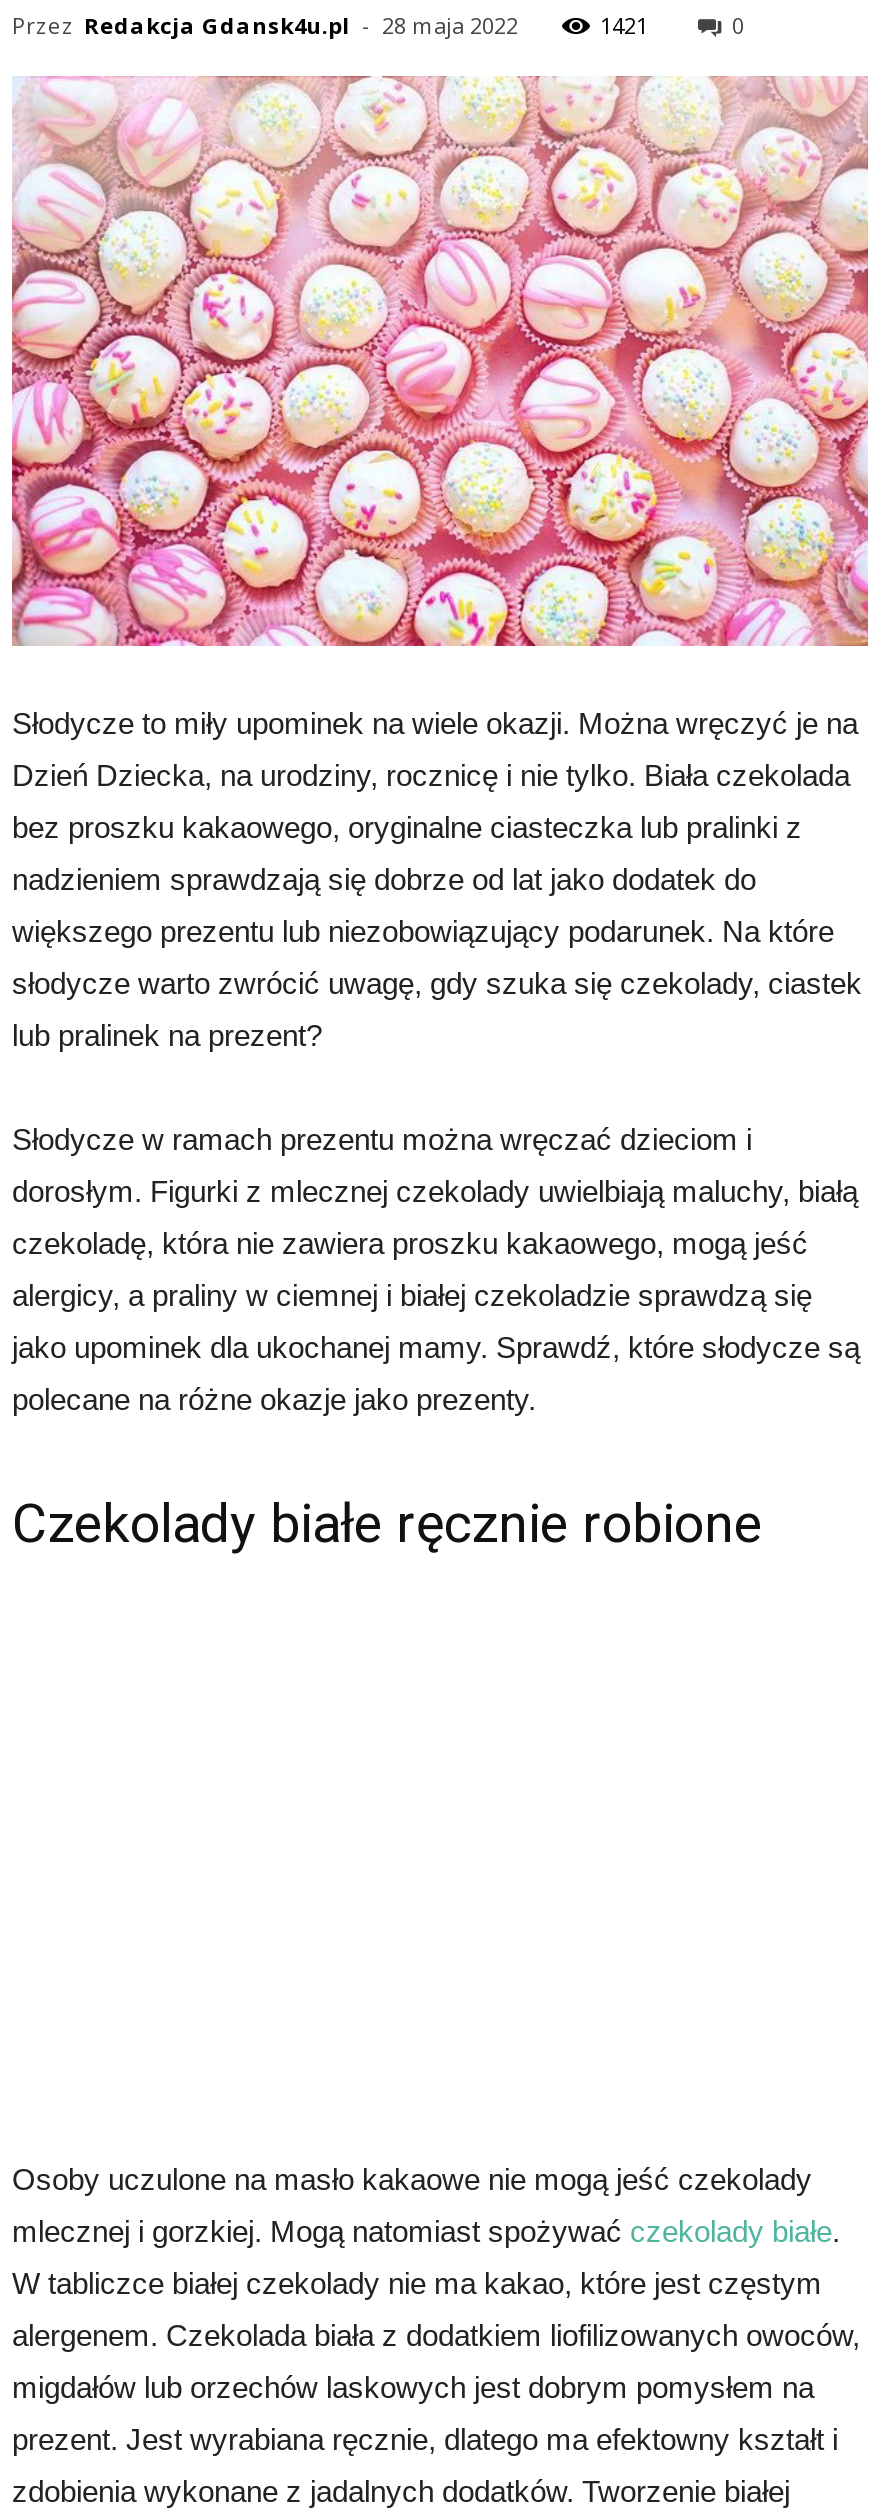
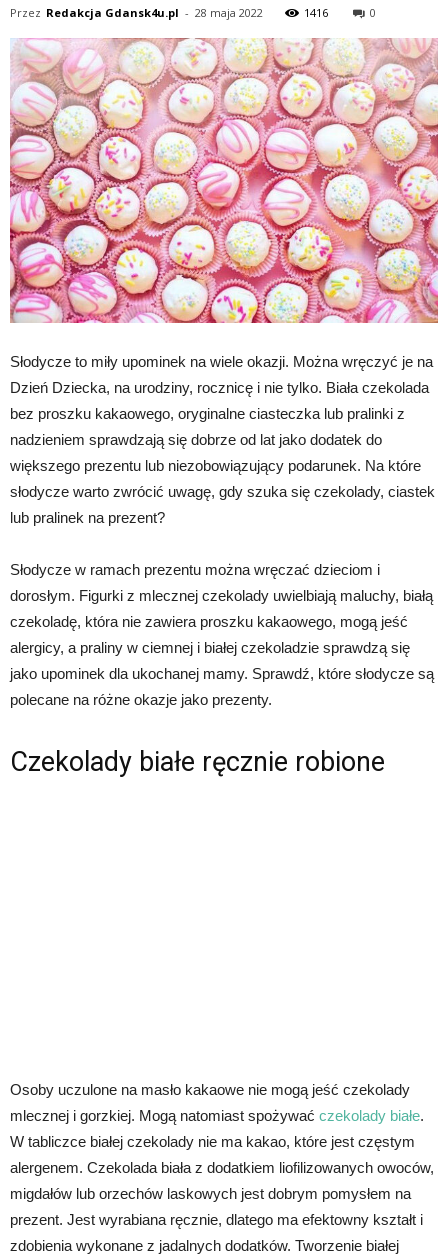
- 1421
+ 1416
